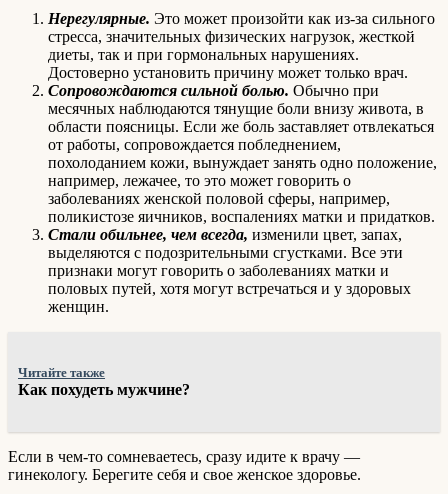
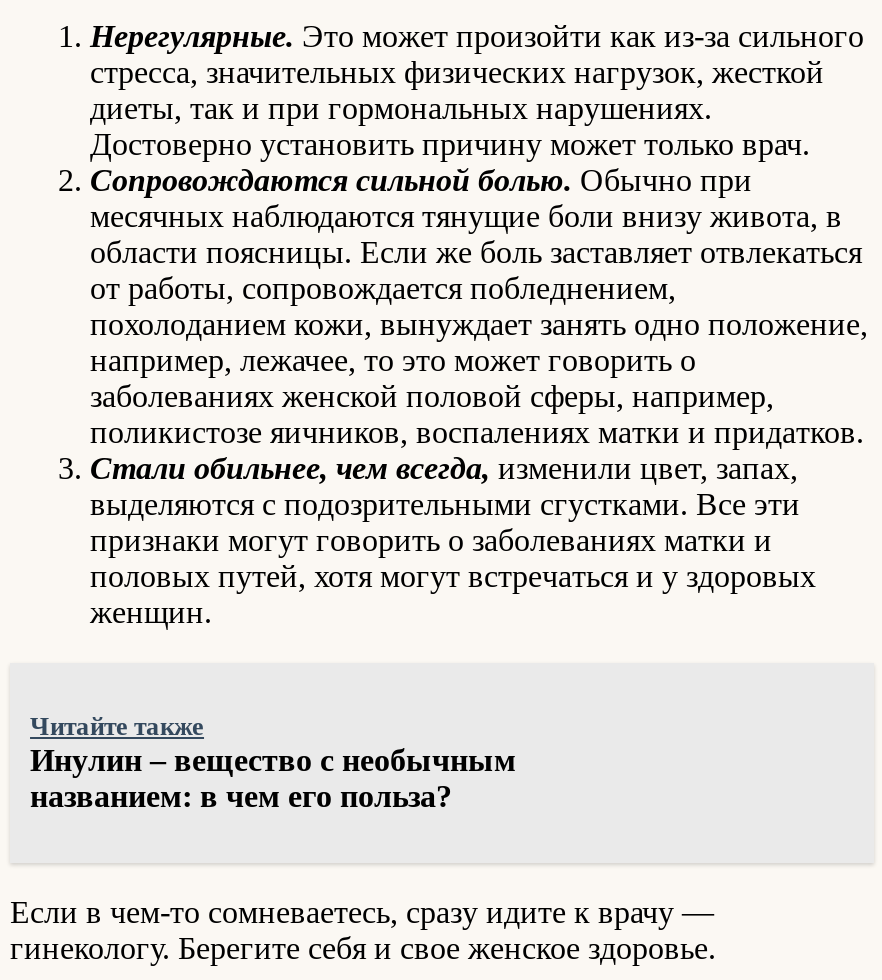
- Как похудеть мужчине?
+ Инулин – вещество с необычным
+ названием: в чем его польза?
